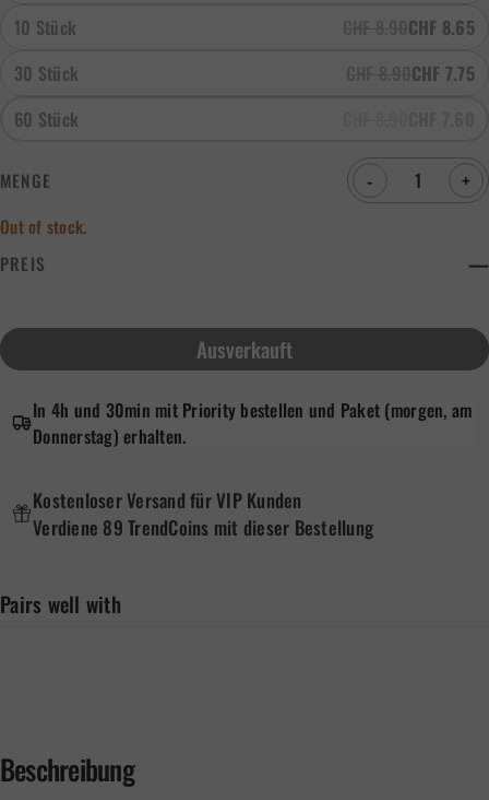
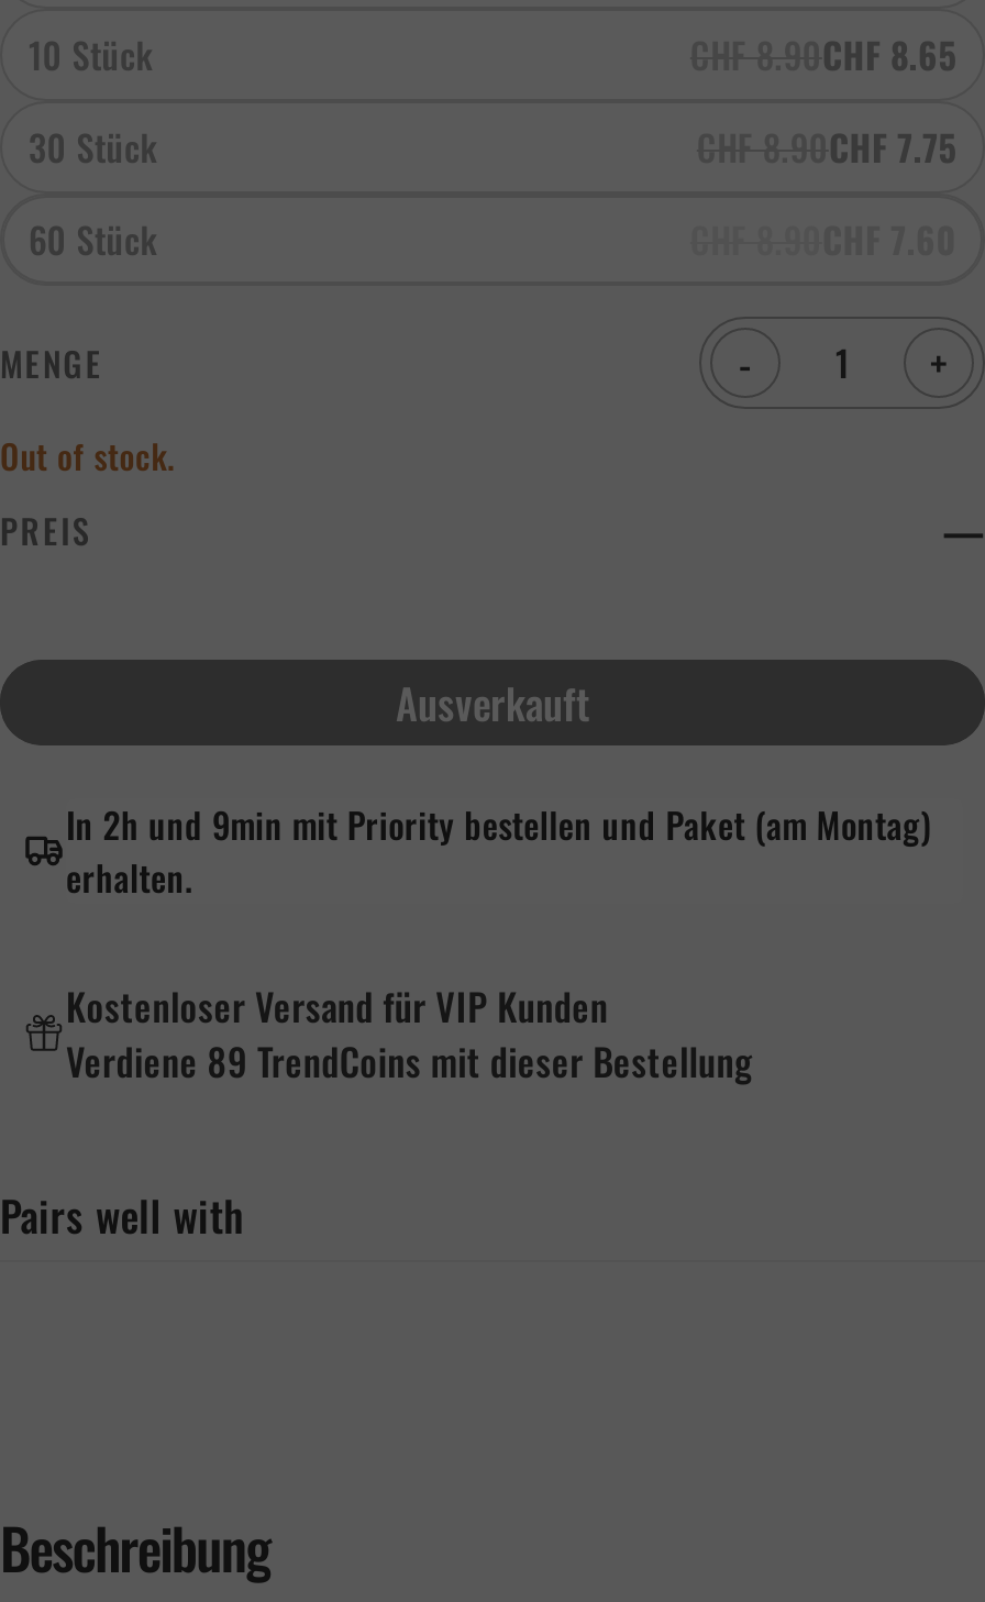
- In 4h und 30min mit Priority bestellen und Paket (morgen, am
- Donnerstag) erhalten.
+ In 2h und 9min mit Priority bestellen und Paket (am Montag)
+ erhalten.
